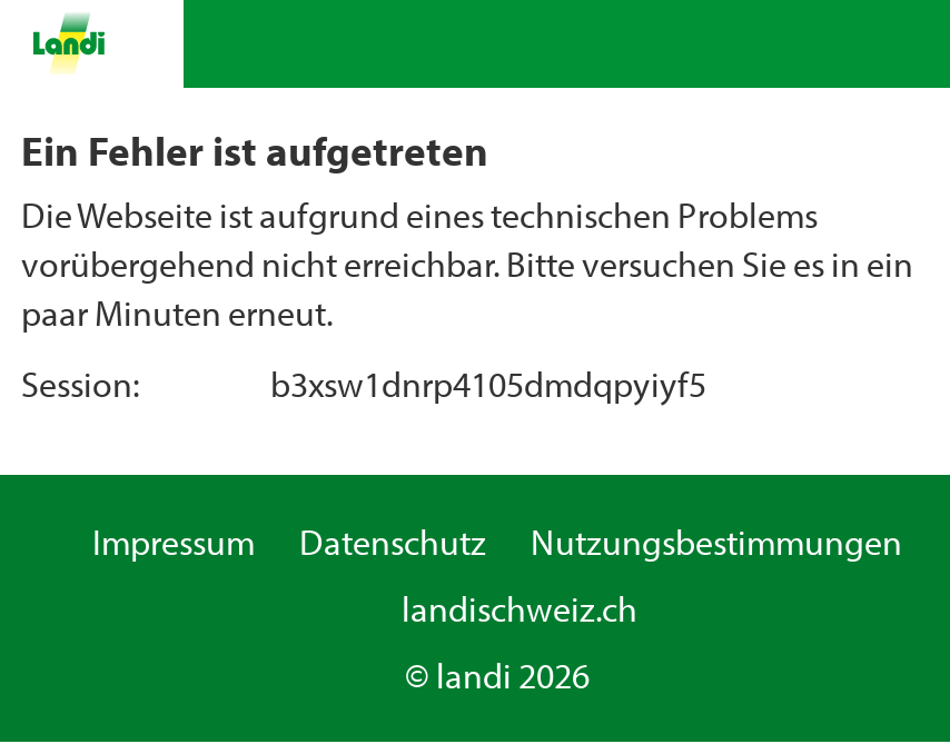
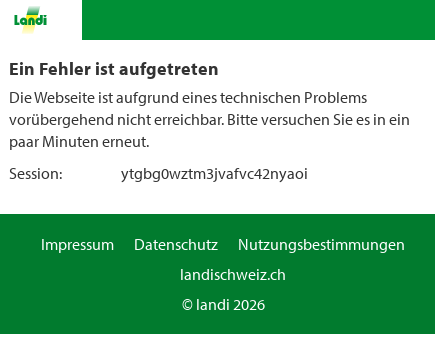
- b3xsw1dnrp4105dmdqpyiyf5
+ ytgbg0wztm3jvafvc42nyaoi
